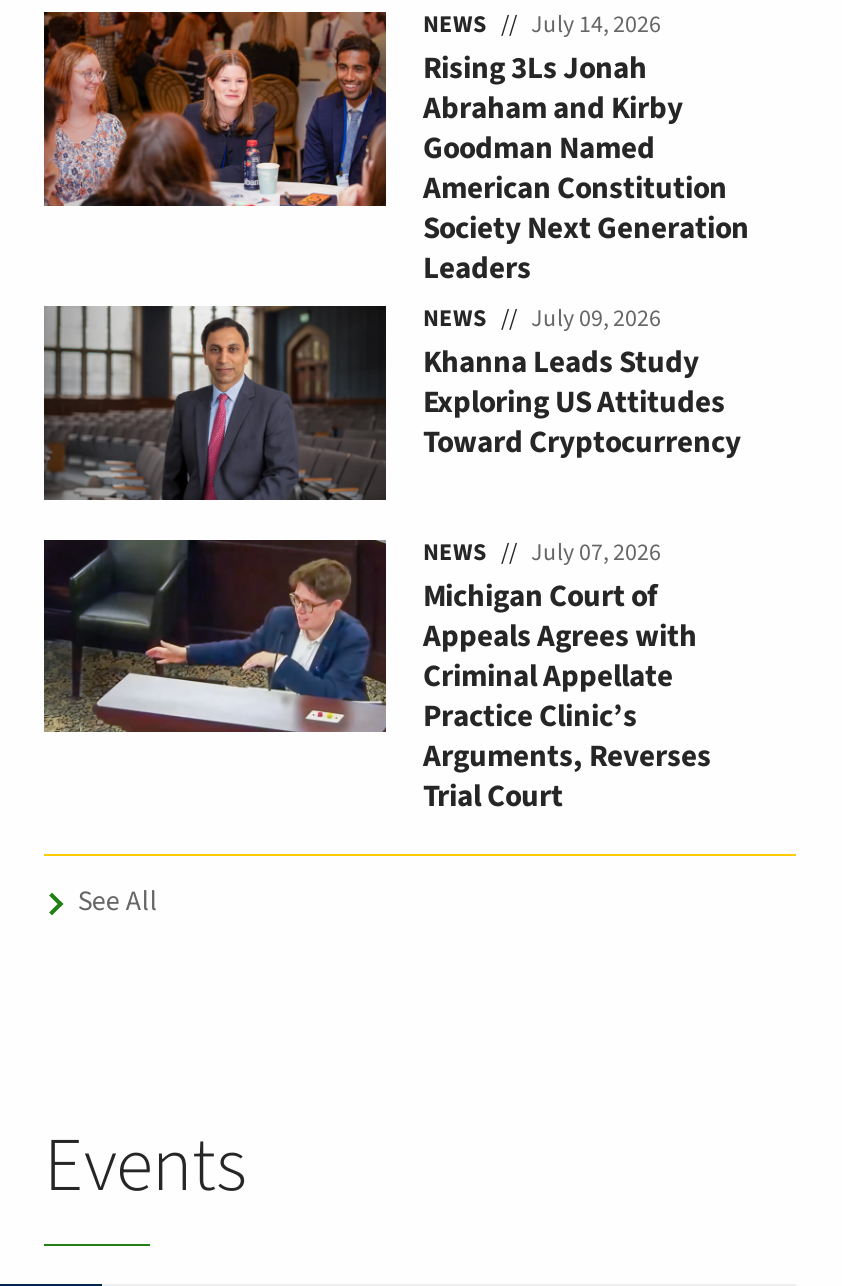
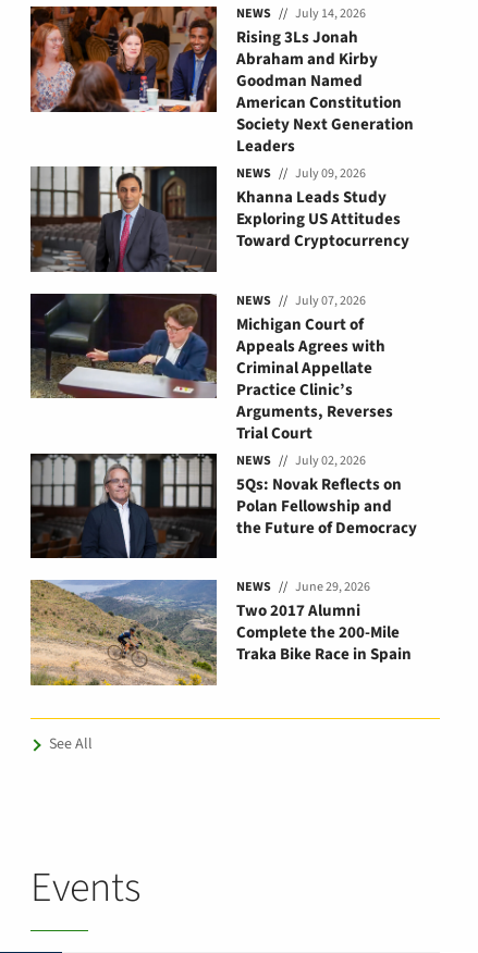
+ [image]
+ NEWS
+ July 02, 2026
+ 5Qs: Novak Reflects on
+ Polan Fellowship and
+ the Future of Democracy
+ NEWS
+ June 29, 2026
+ Two 2017 Alumni
+ Complete the 200-Mile
+ Traka Bike Race in Spain

+ [image]
